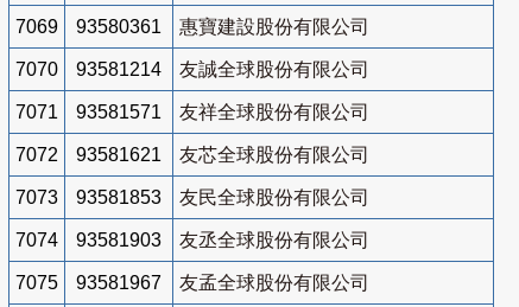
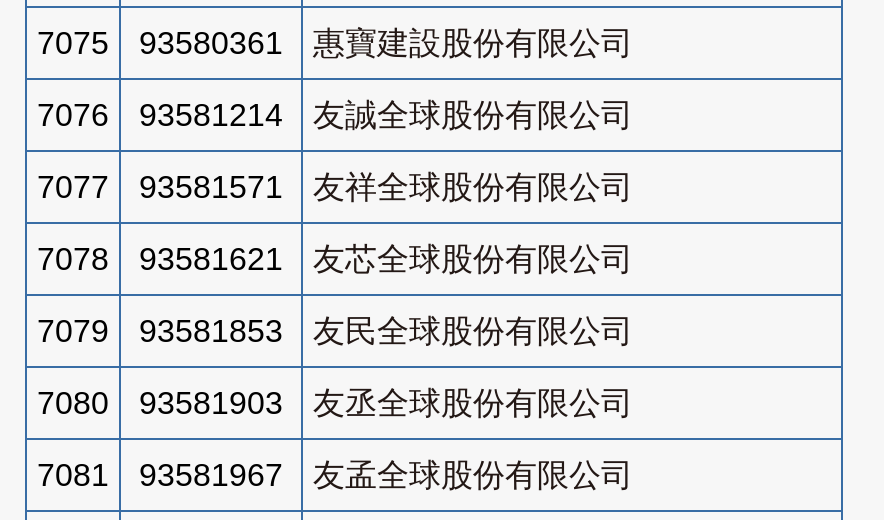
- 7069 93580361 惠寶建設股份有限公司
+ 7075 93580361 惠寶建設股份有限公司

- 7070 93581214 友誠全球股份有限公司
+ 7076 93581214 友誠全球股份有限公司

- 7071 93581571 友祥全球股份有限公司
+ 7077 93581571 友祥全球股份有限公司

- 7072 93581621 友芯全球股份有限公司
+ 7078 93581621 友芯全球股份有限公司

- 7073 93581853 友民全球股份有限公司
+ 7079 93581853 友民全球股份有限公司

- 7074 93581903 友丞全球股份有限公司
+ 7080 93581903 友丞全球股份有限公司

- 7075 93581967 友孟全球股份有限公司
+ 7081 93581967 友孟全球股份有限公司
